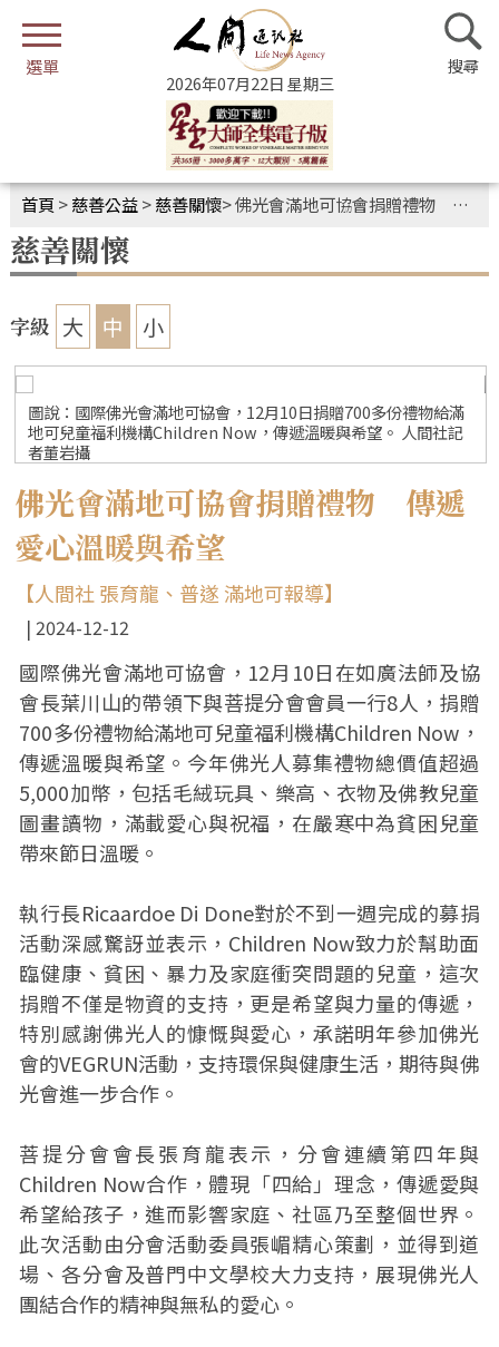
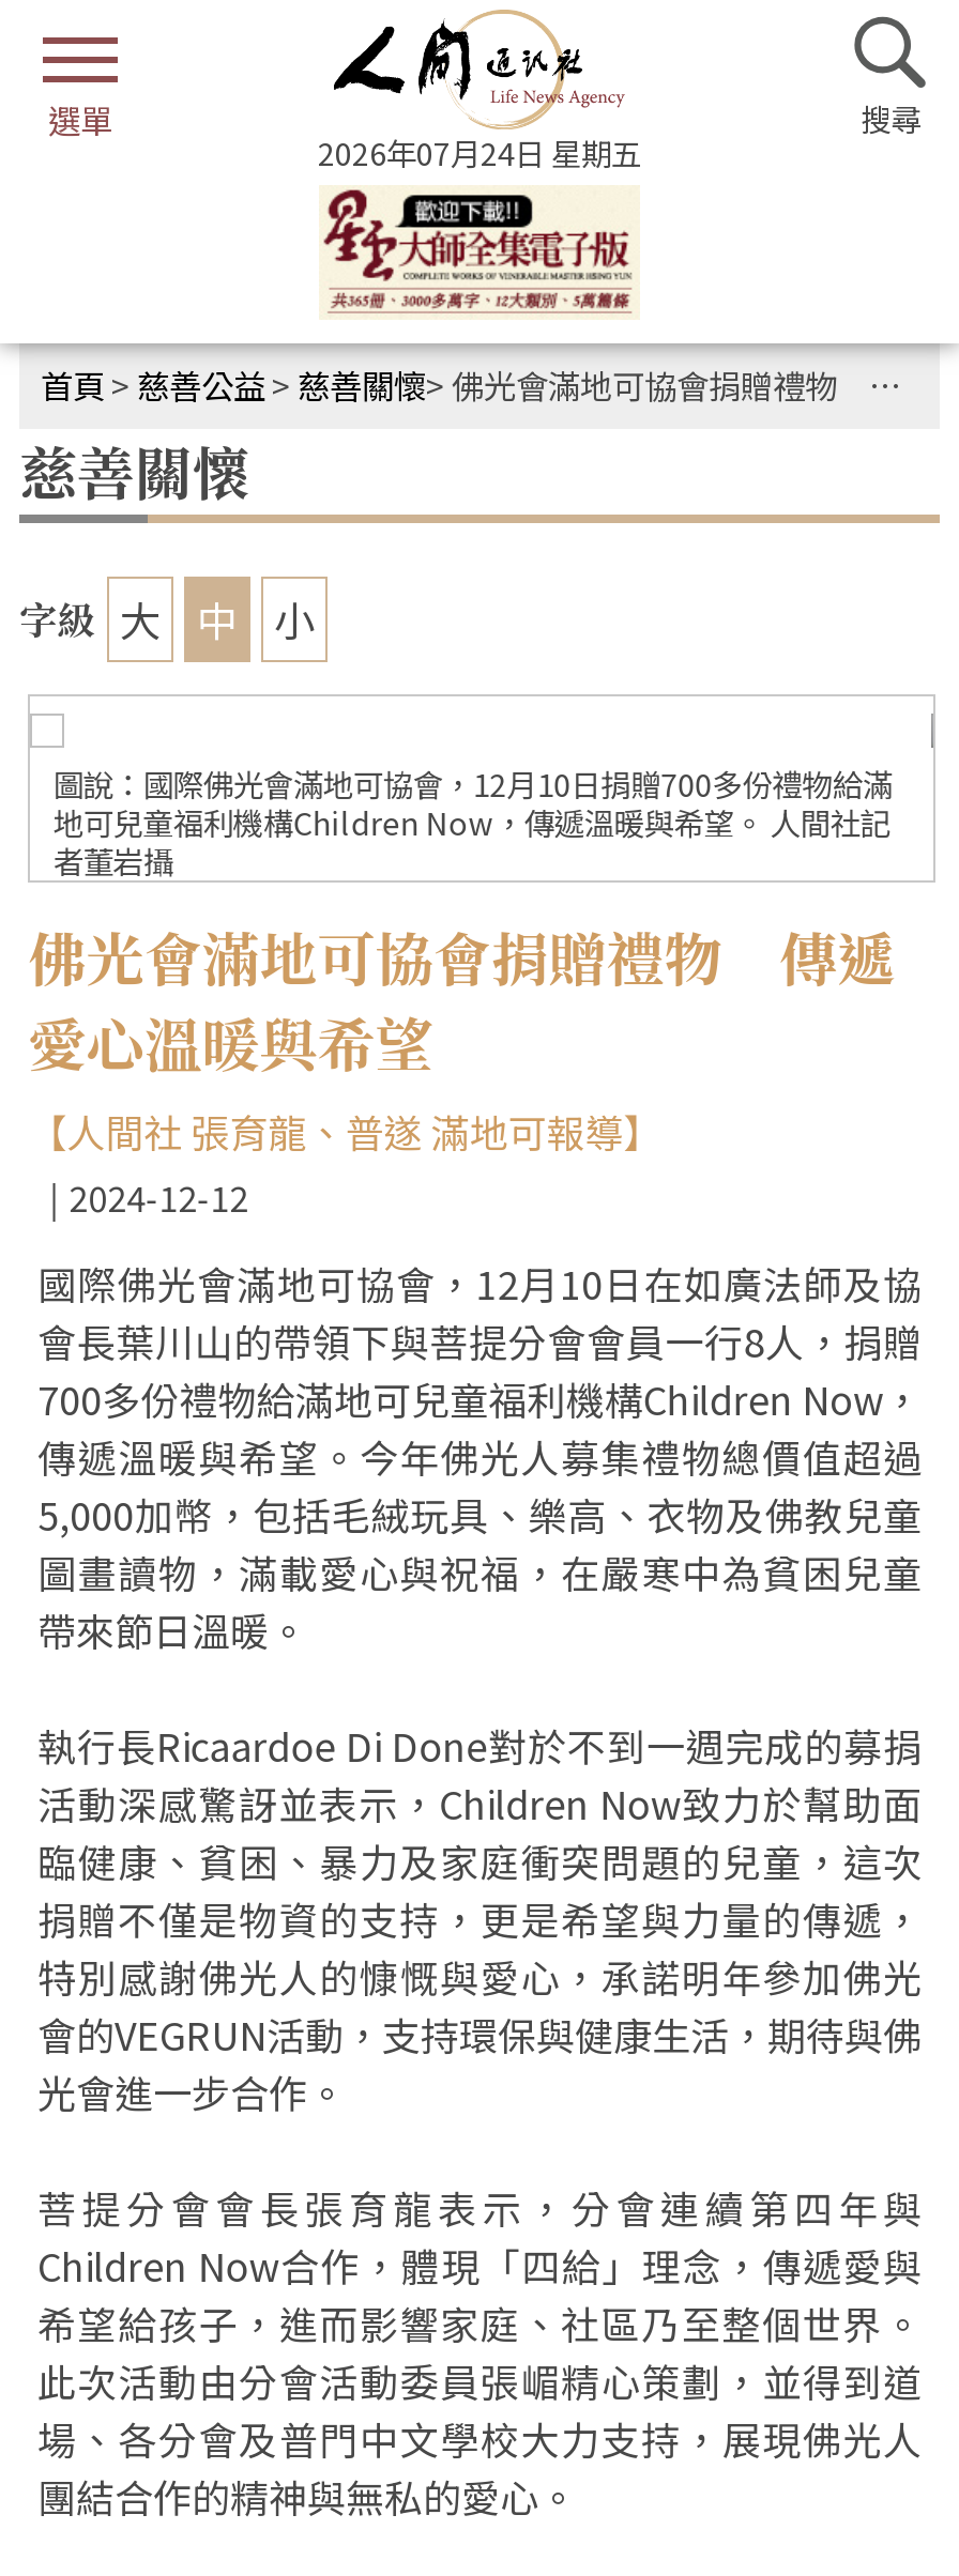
- 2026年07月22日 星期三
+ 2026年07月24日 星期五
